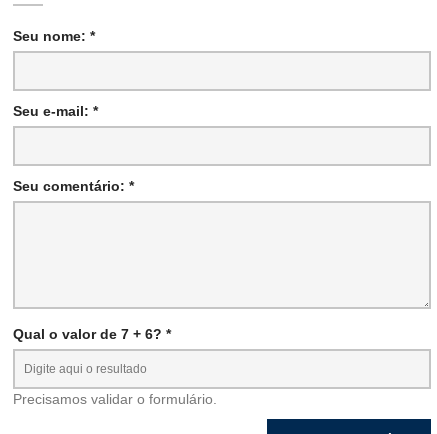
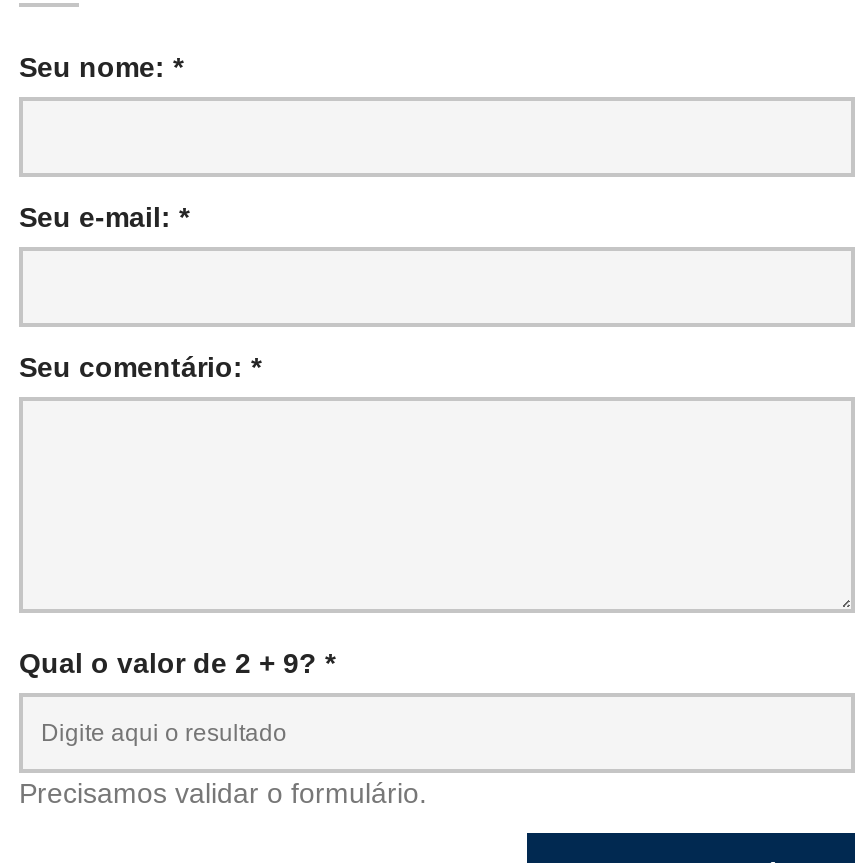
- Qual o valor de 7 + 6? *
+ Qual o valor de 2 + 9? *
